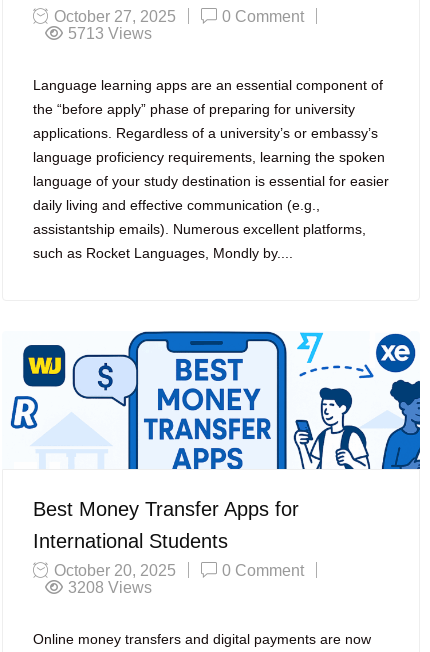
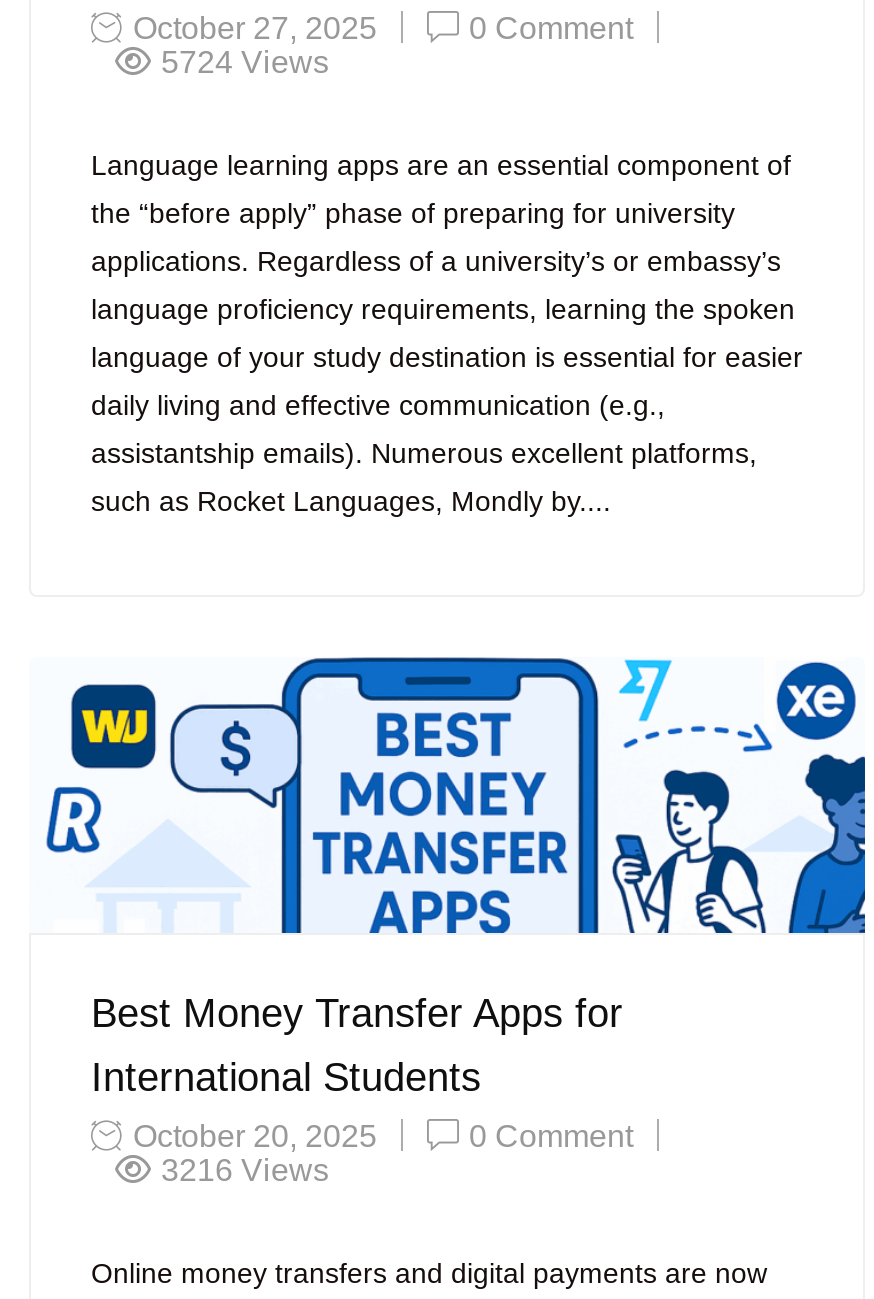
- 5713 Views
+ 5724 Views

- 3208 Views
+ 3216 Views
